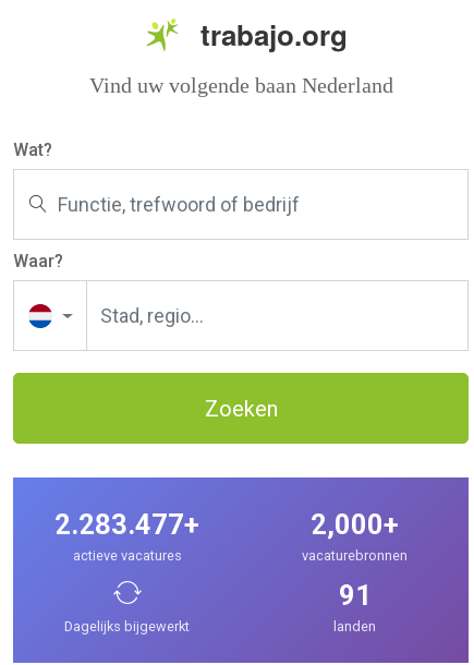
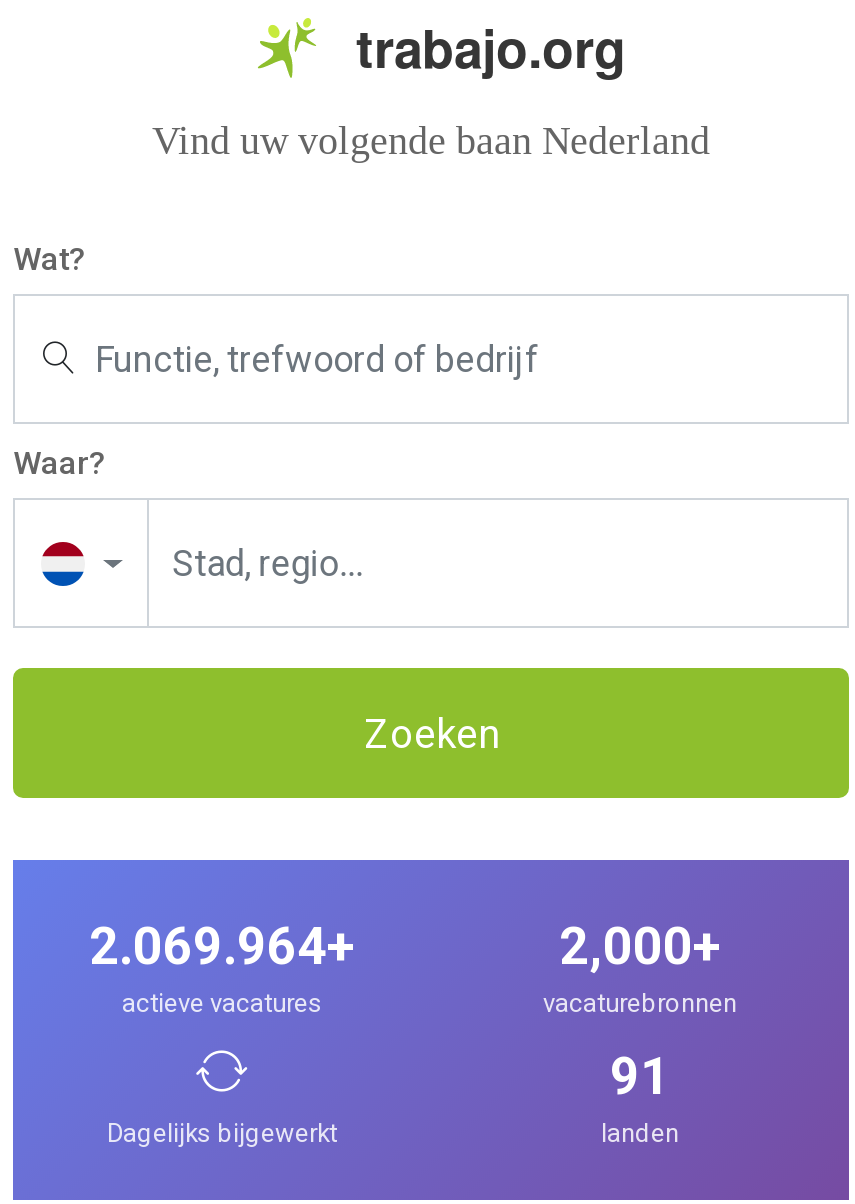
- 2.283.477+
+ 2.069.964+
